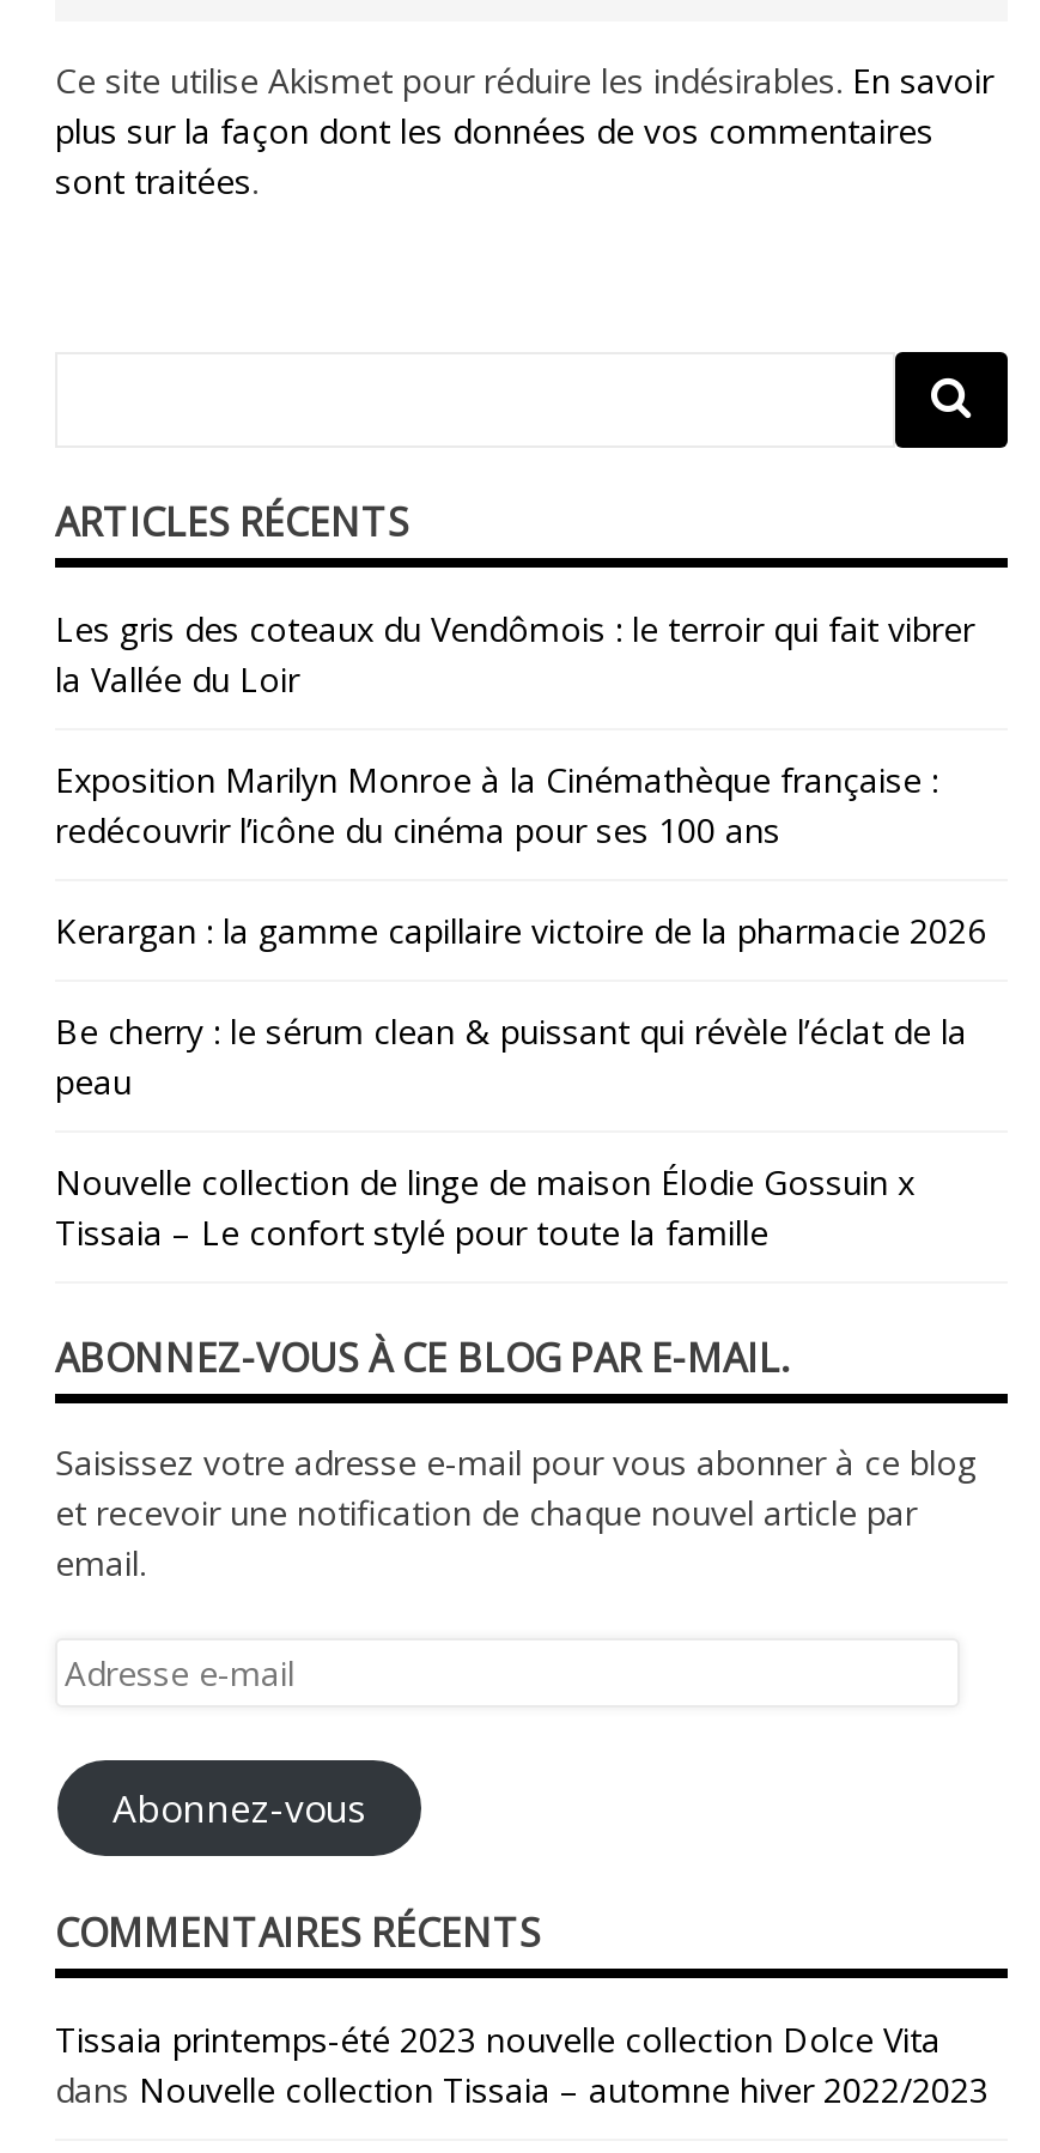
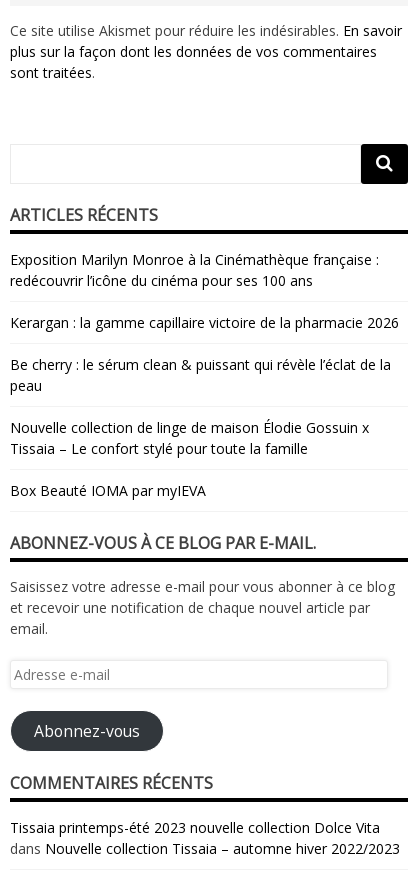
- Les gris des coteaux du Vendômois : le terroir qui fait vibrer
- la Vallée du Loir

moved up: Exposition Marilyn Monroe à la Cinémathèque française : | redécouvrir l’icône du cinéma pour ses 100 ans | Kerargan : la gamme capillaire victoire de la pharmacie 2026 | Be cherry : le sérum clean & puissant qui révèle l’éclat de la | peau | Nouvelle collection de linge de maison Élodie Gossuin x | Tissaia – Le confort stylé pour toute la famille

+ Box Beauté IOMA par myIEVA
